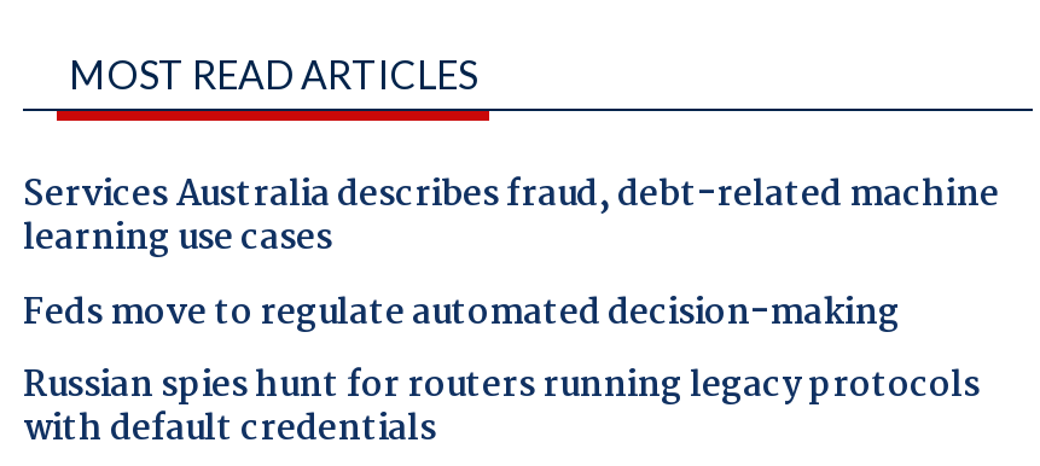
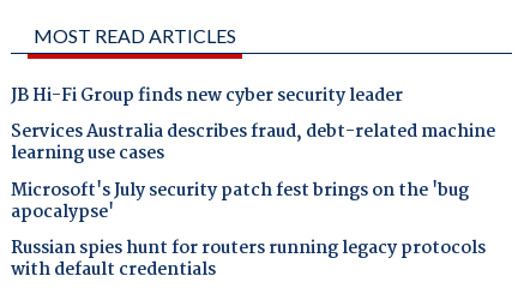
+ JB Hi-Fi Group finds new cyber security leader

- Feds move to regulate automated decision-making
+ Microsoft's July security patch fest brings on the 'bug
+ apocalypse'
